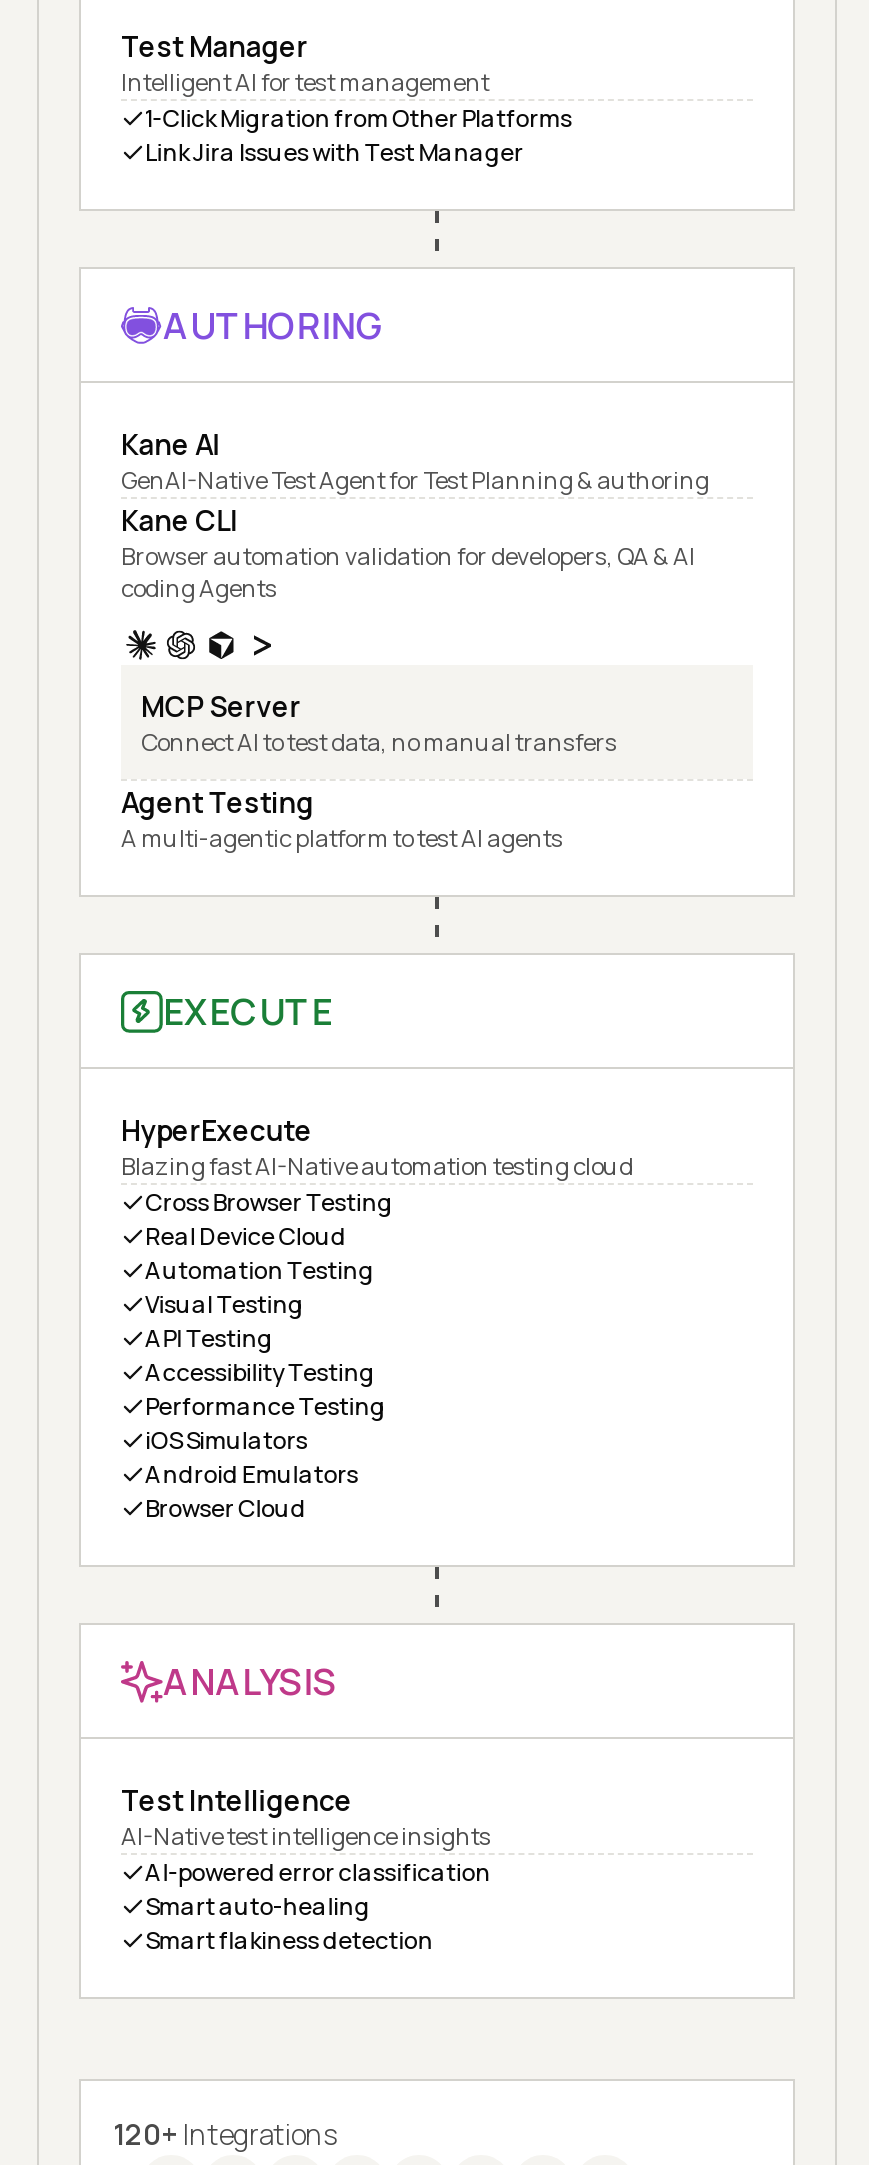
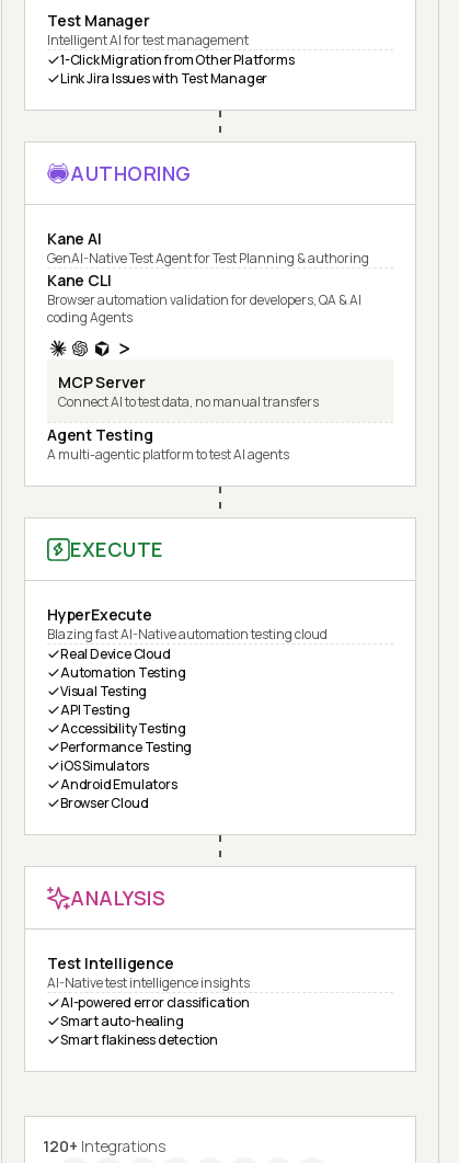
- Cross Browser Testing
